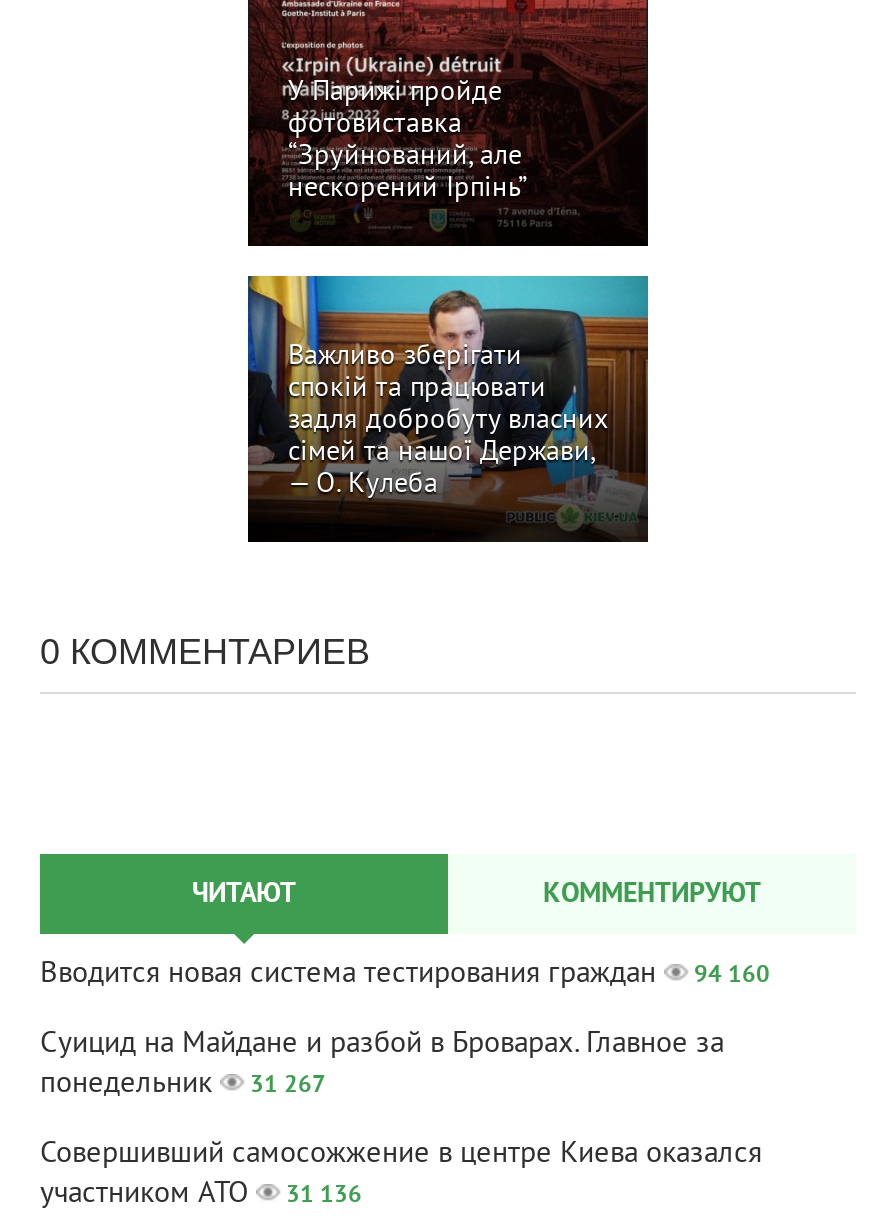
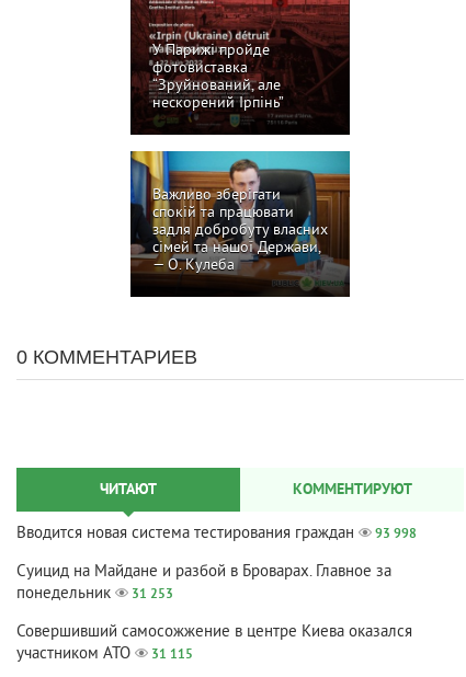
- Вводится новая система тестирования граждан 94 160
+ Вводится новая система тестирования граждан 93 998

- понедельник 31 267
+ понедельник 31 253

- участником АТО 31 136
+ участником АТО 31 115
